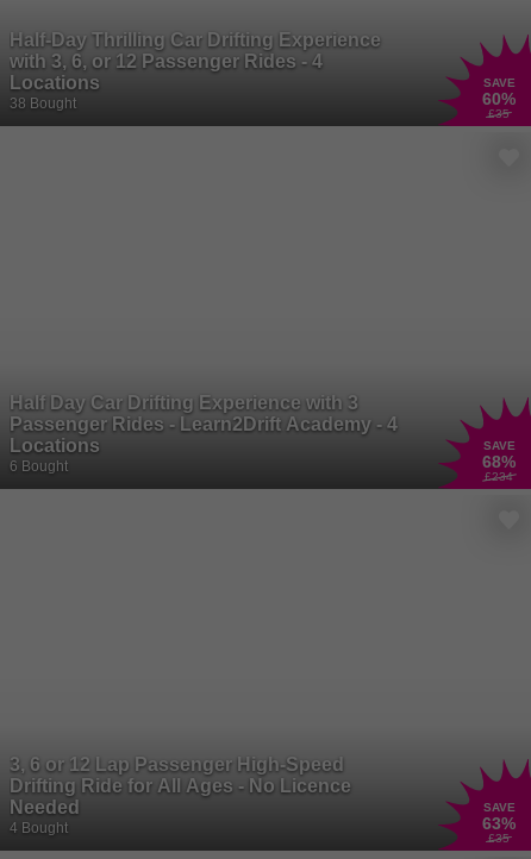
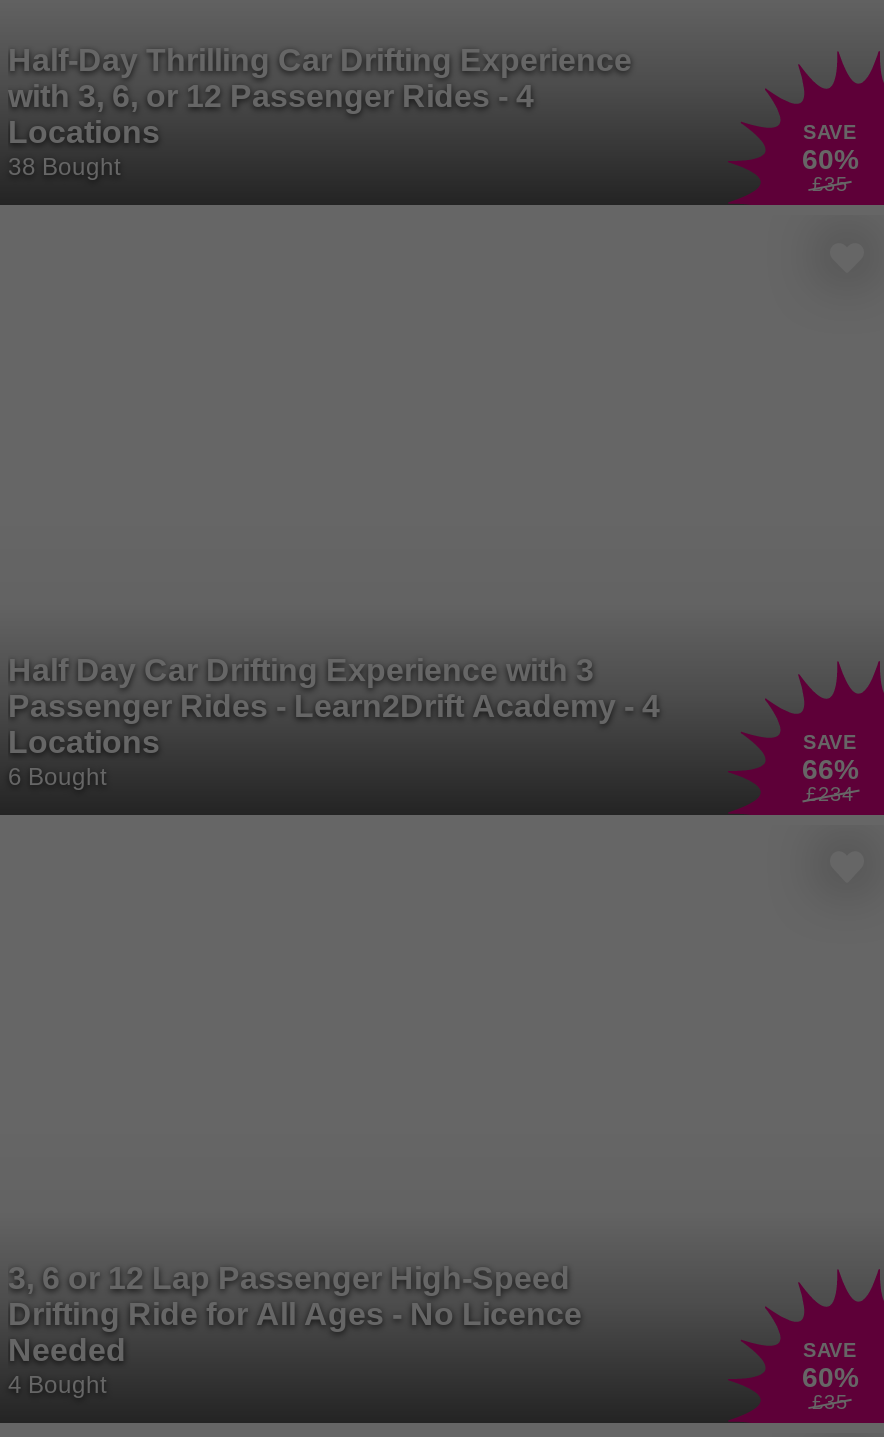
- 68%
+ 66%

- 63%
+ 60%
